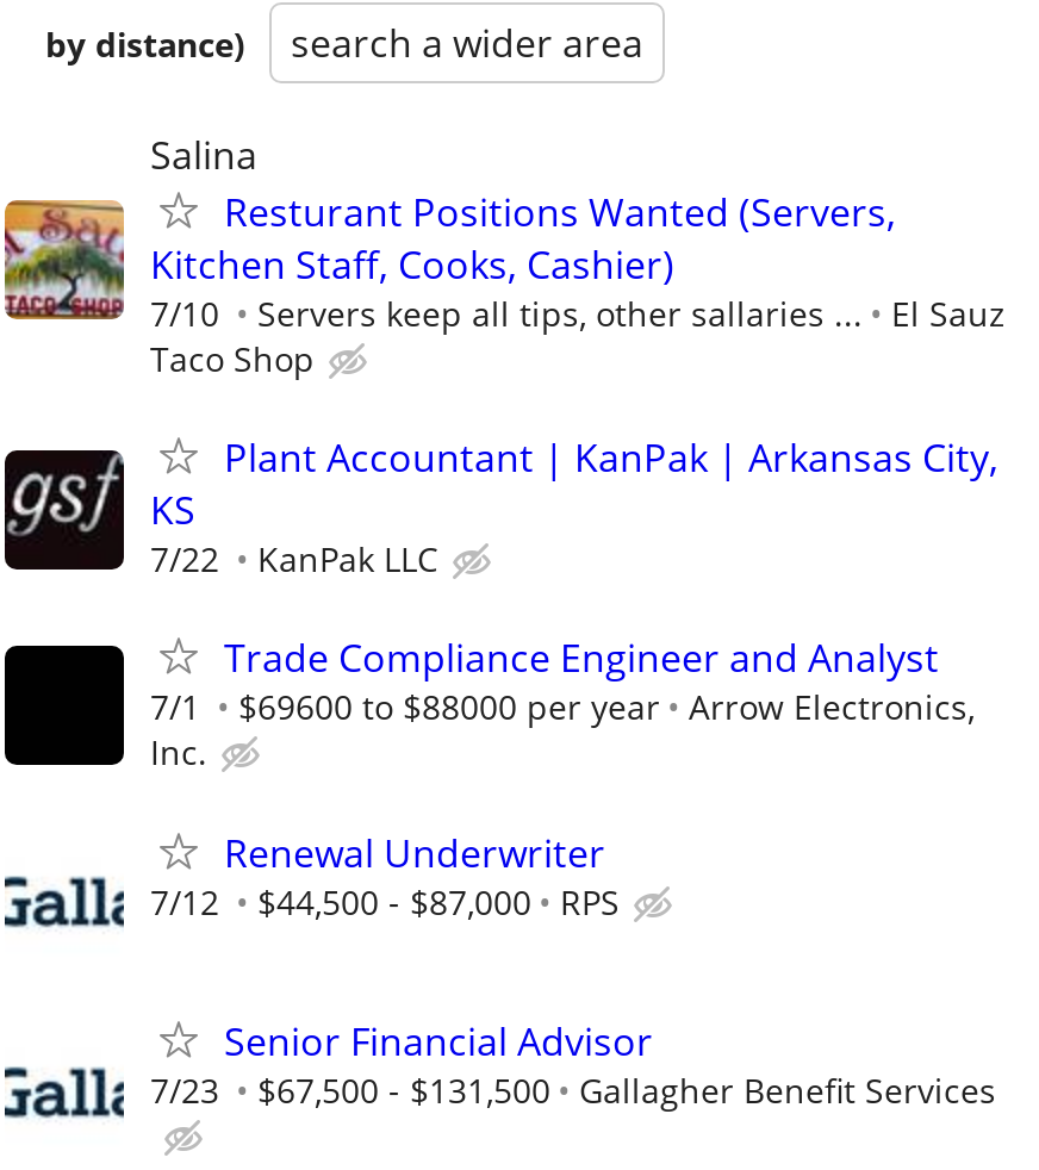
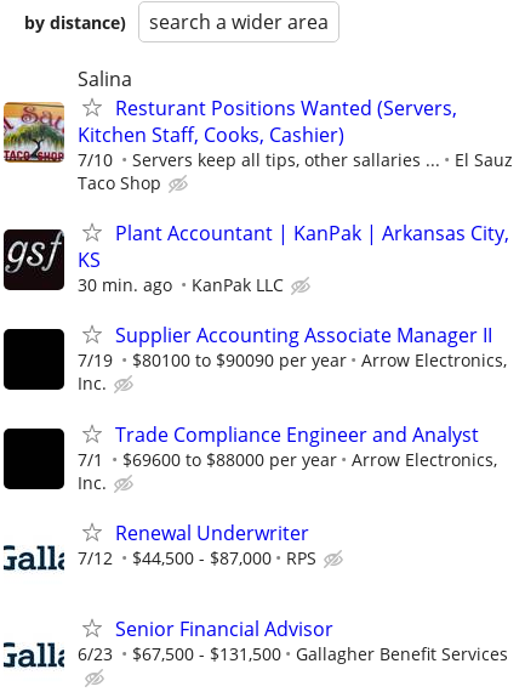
- 7/22 KanPak LLC
+ 30 min. ago KanPak LLC

+ Supplier Accounting Associate Manager II
+ 7/19
+ $80100 to $90090 per year
+ Arrow Electronics,
+ Inc.

- 7/23 $67,500 - $131,500 Gallagher Benefit Services
+ 6/23 $67,500 - $131,500 Gallagher Benefit Services
